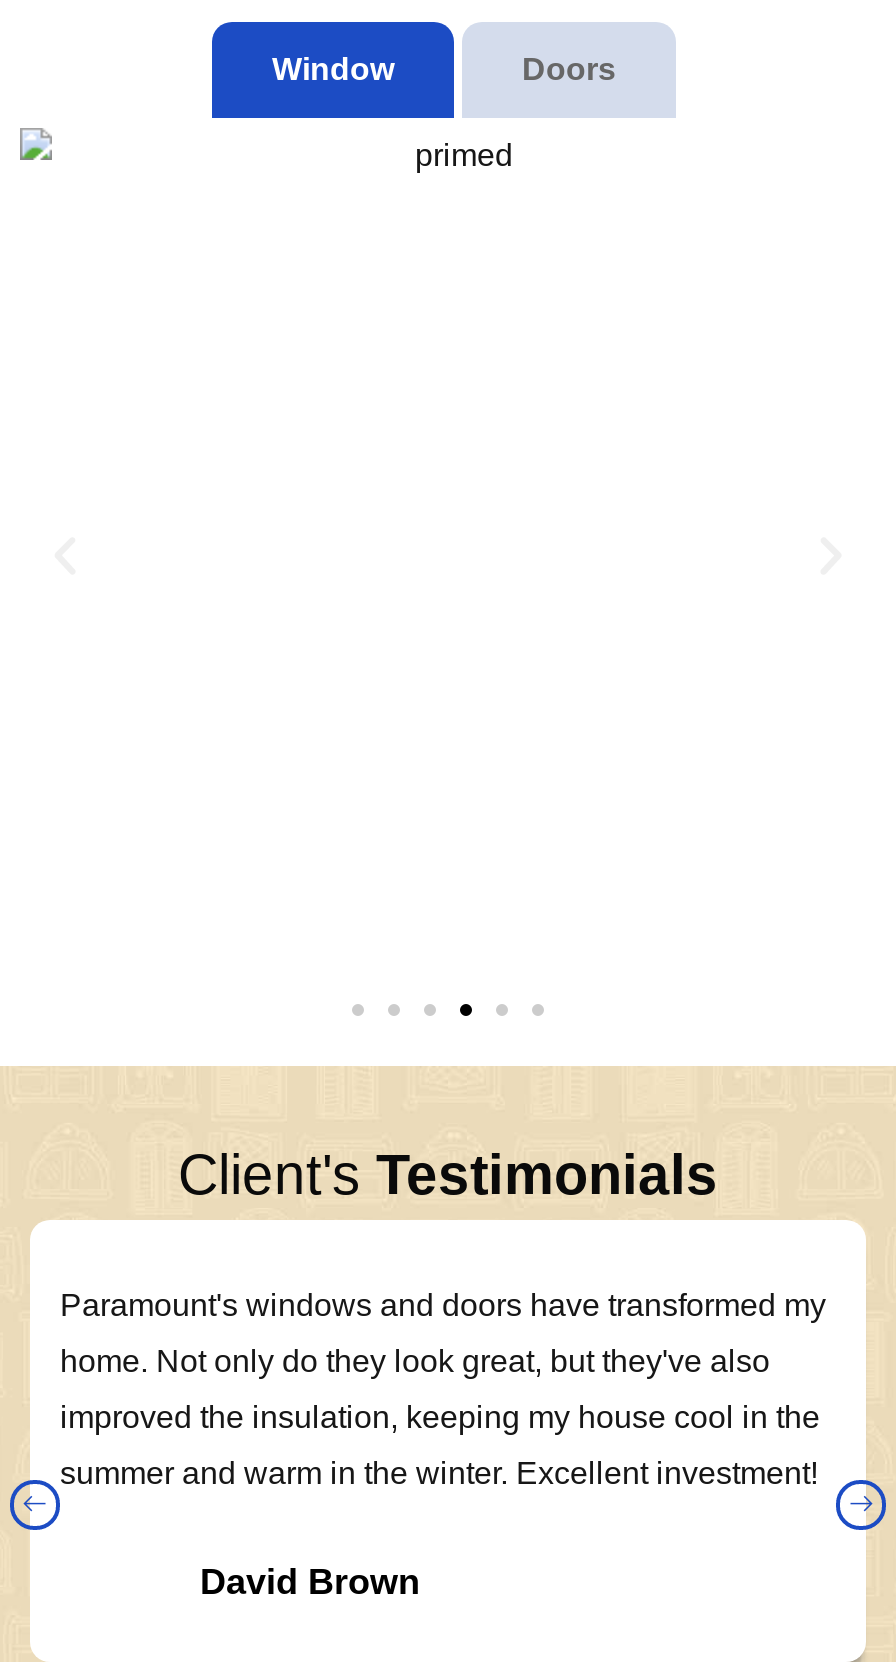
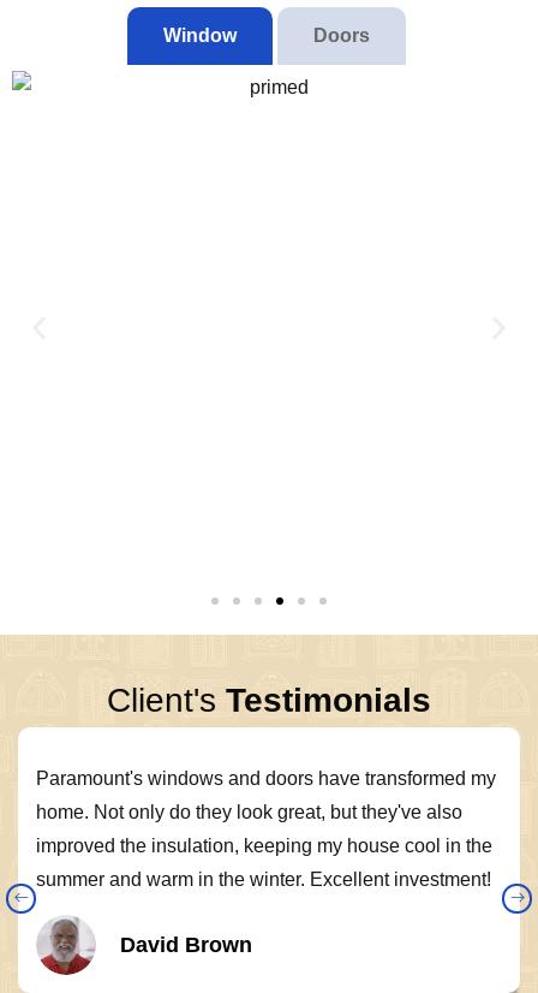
+ [image]
